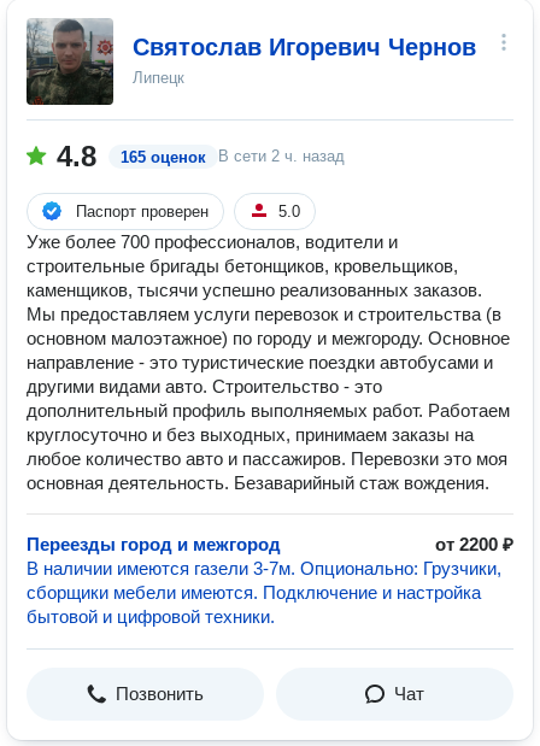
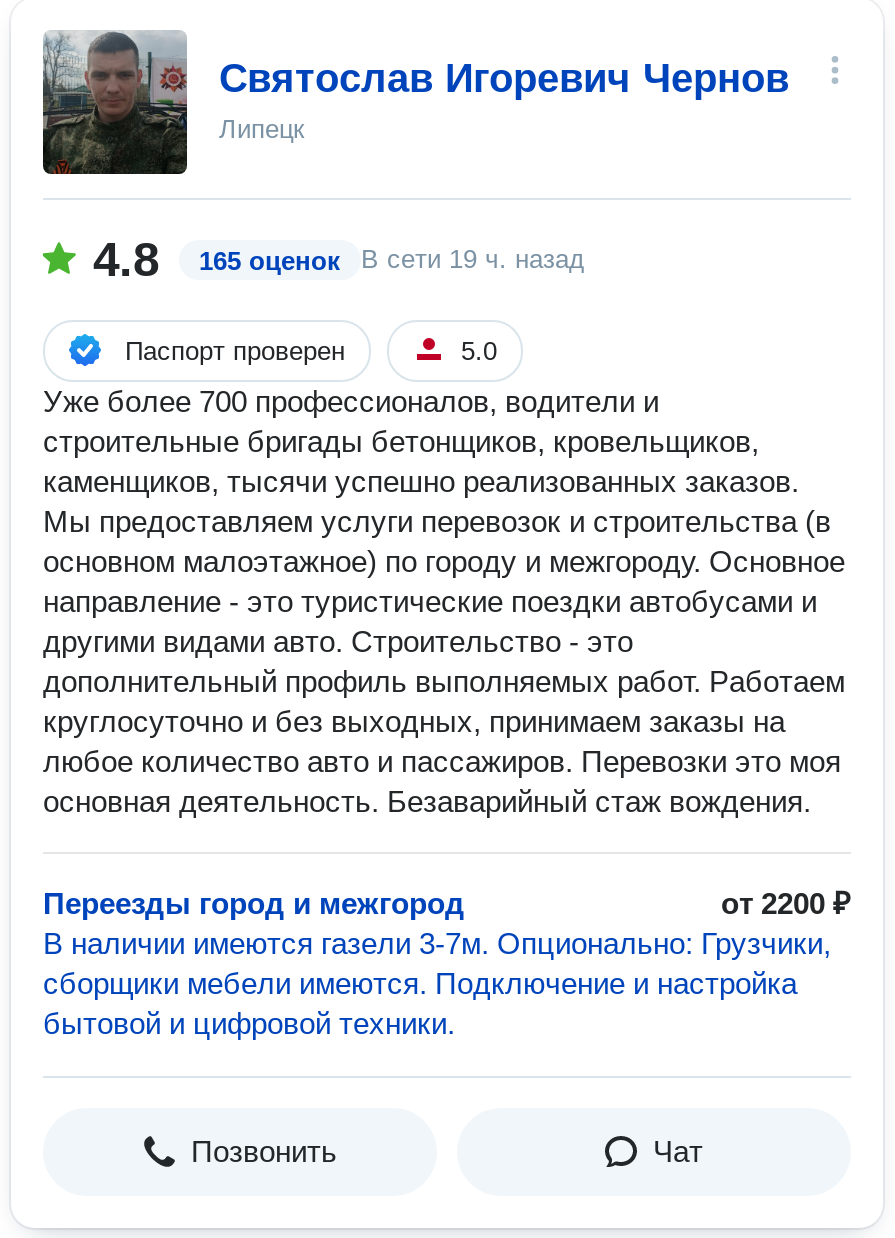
- 4.8 165 оценок В сети 2 ч. назад
+ 4.8 165 оценок В сети 19 ч. назад
